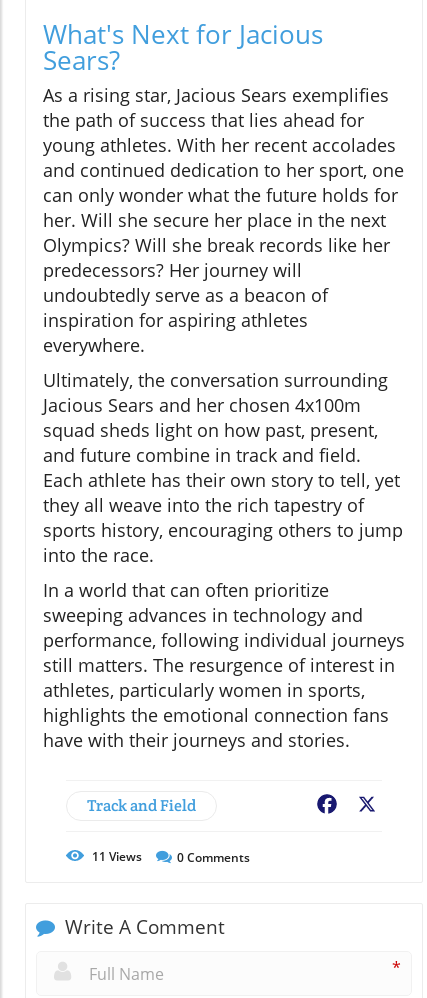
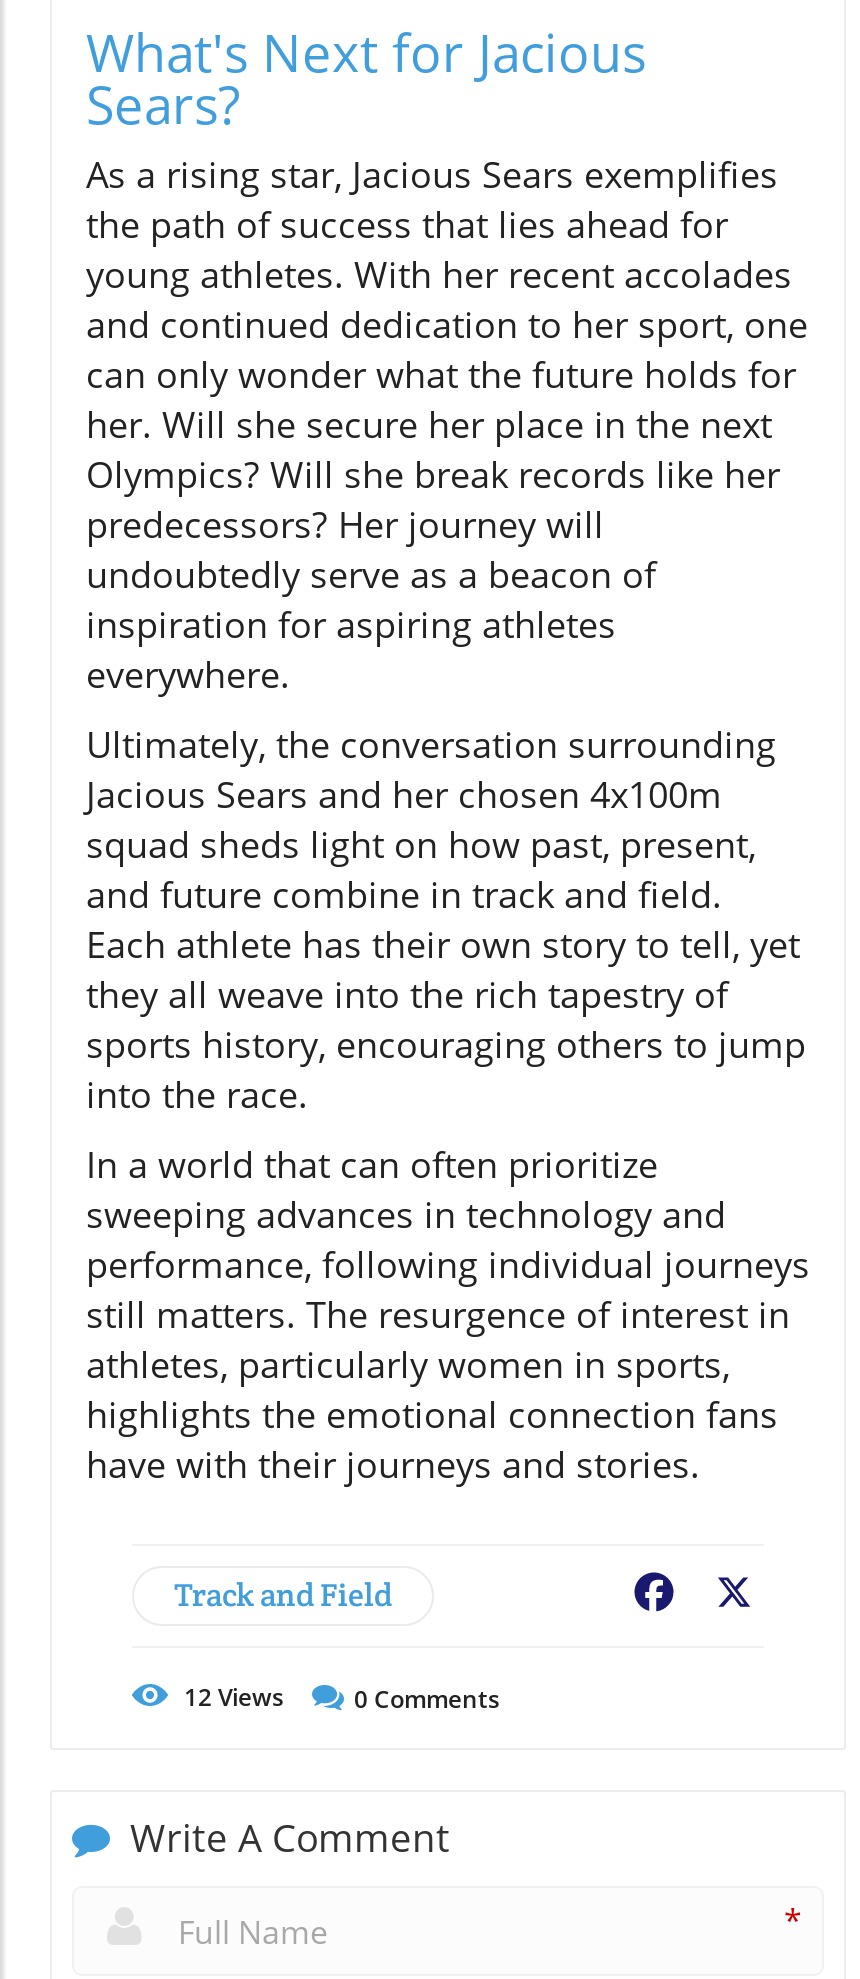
- 11 Views
+ 12 Views
